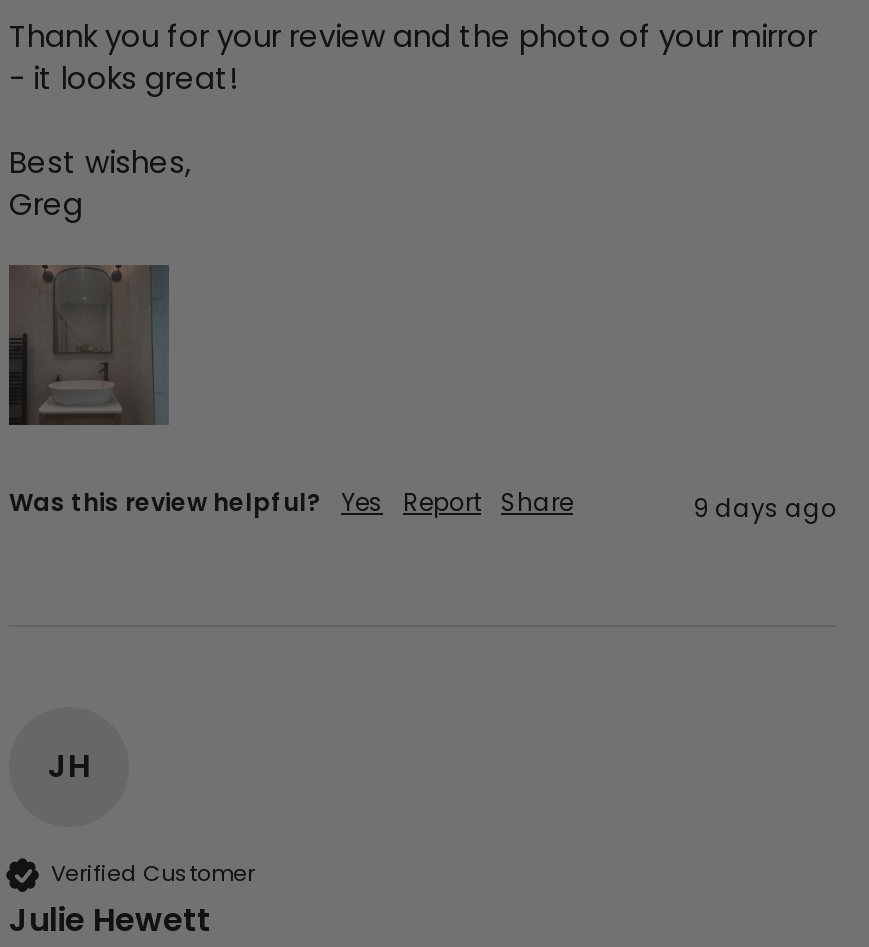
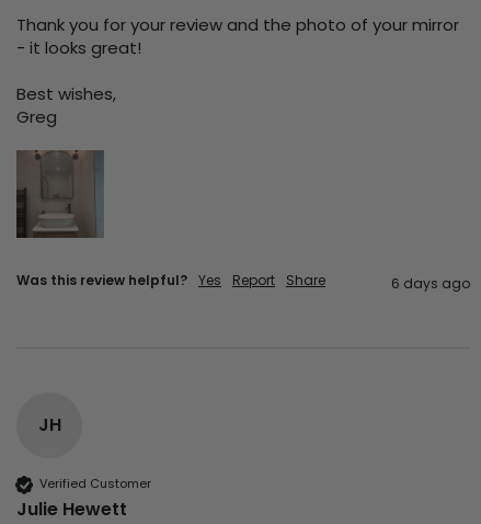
- 9 days ago
+ 6 days ago
